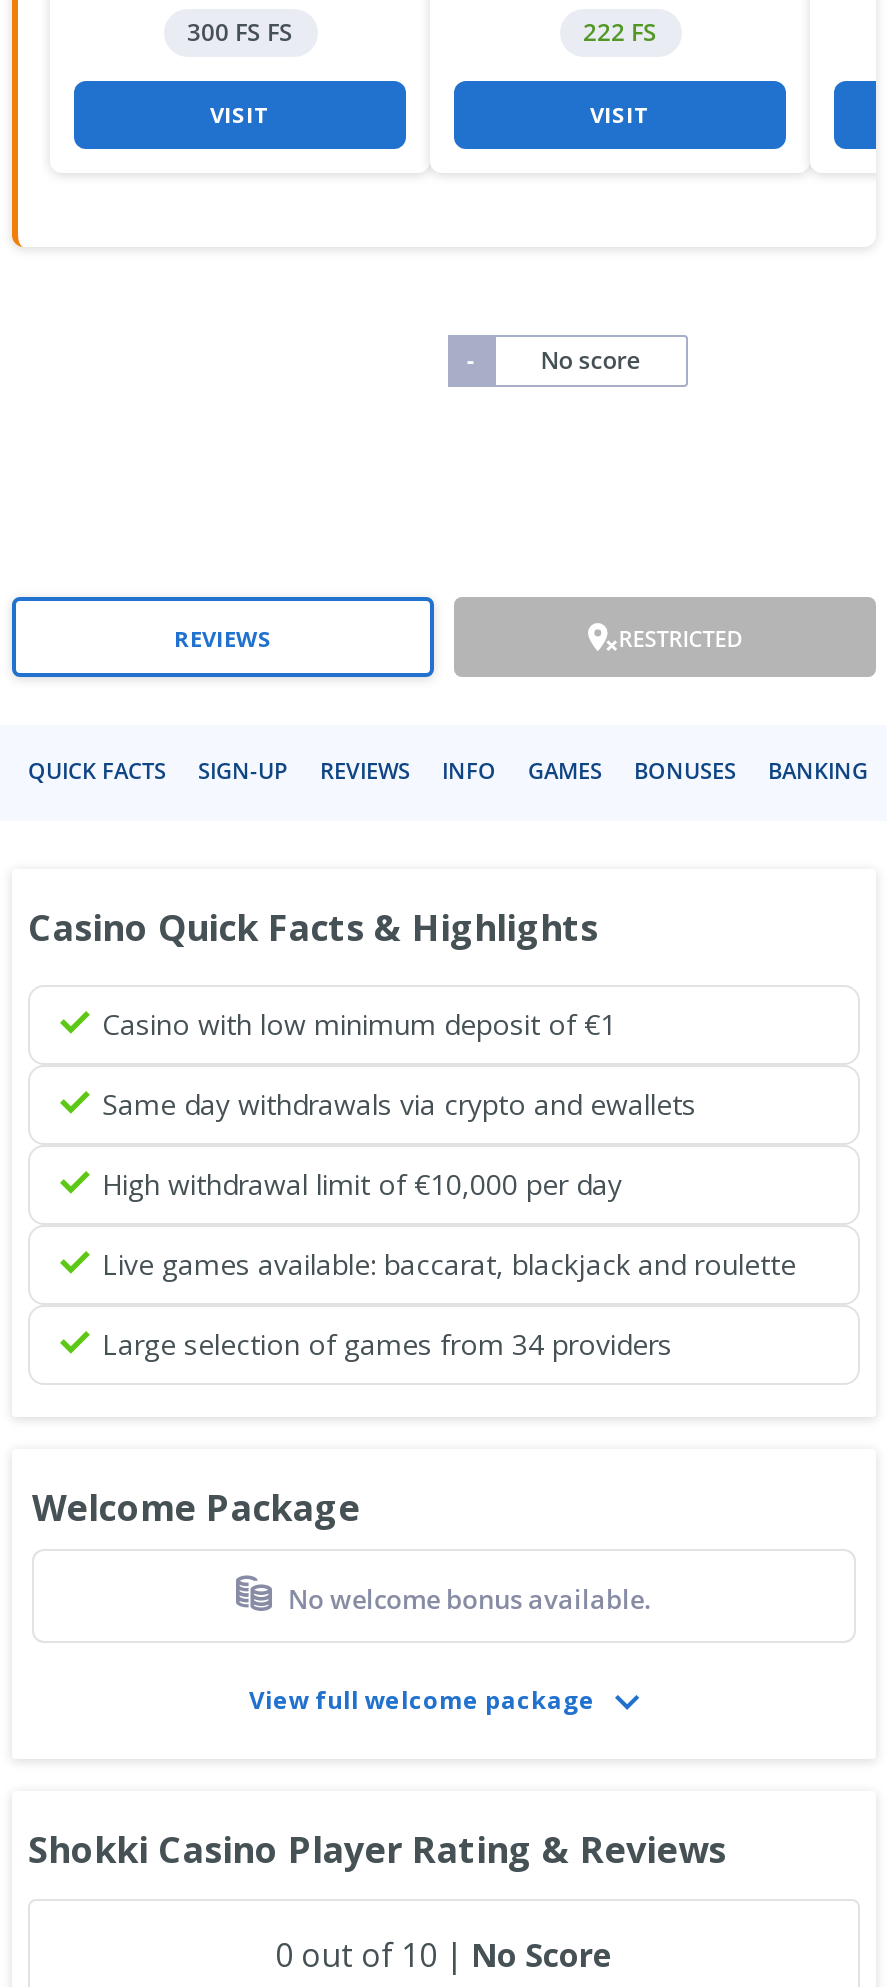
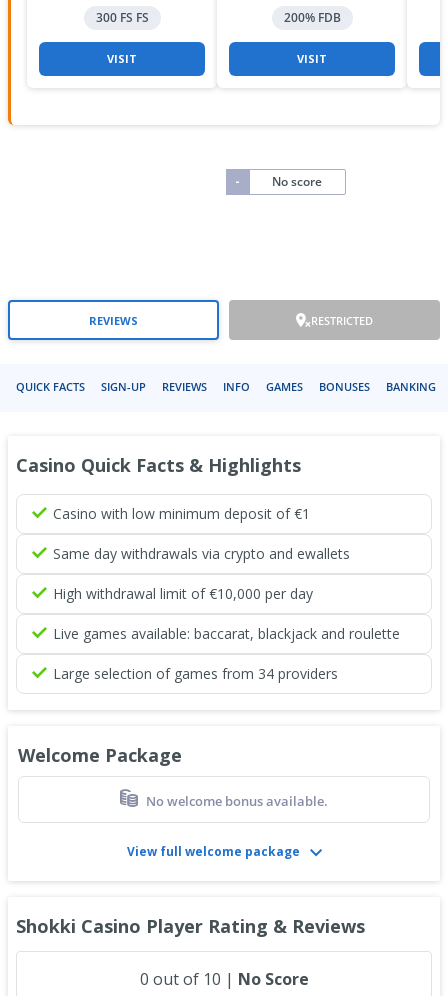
- 222 FS
+ 200% FDB
